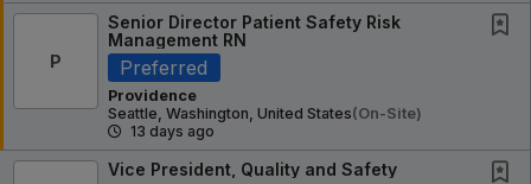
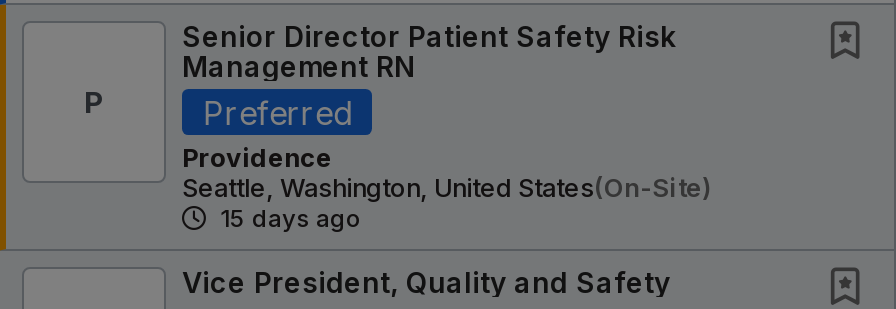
- 13 days ago
+ 15 days ago
